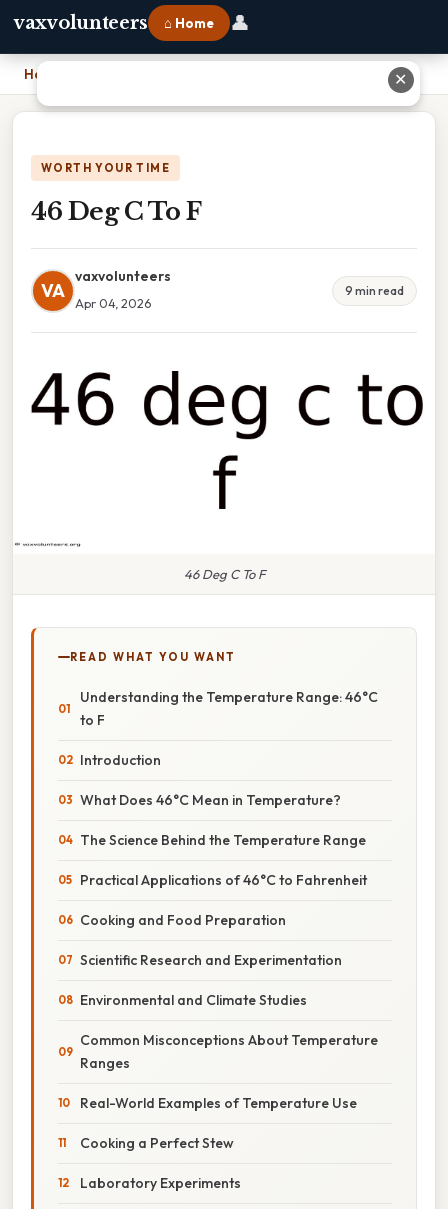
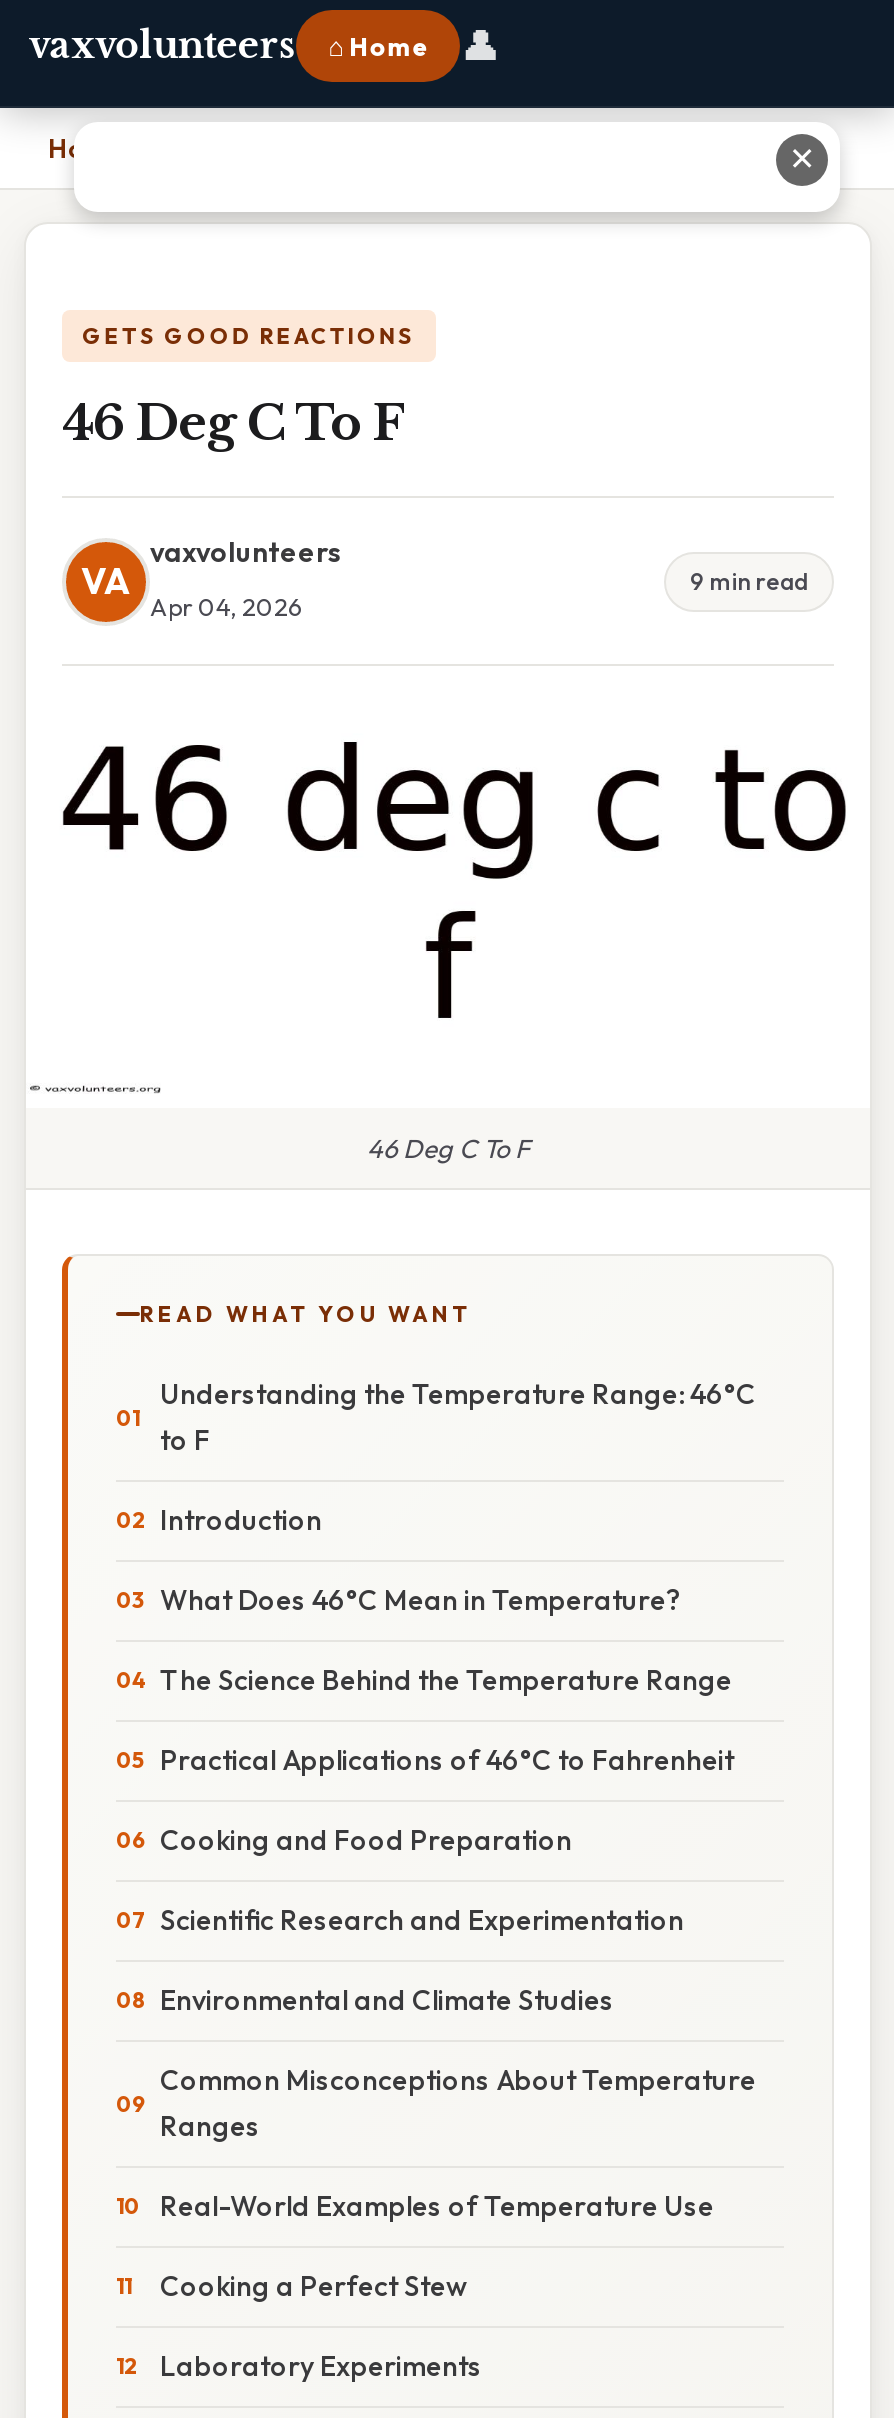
- WORTH YOUR TIME
+ GETS GOOD REACTIONS
